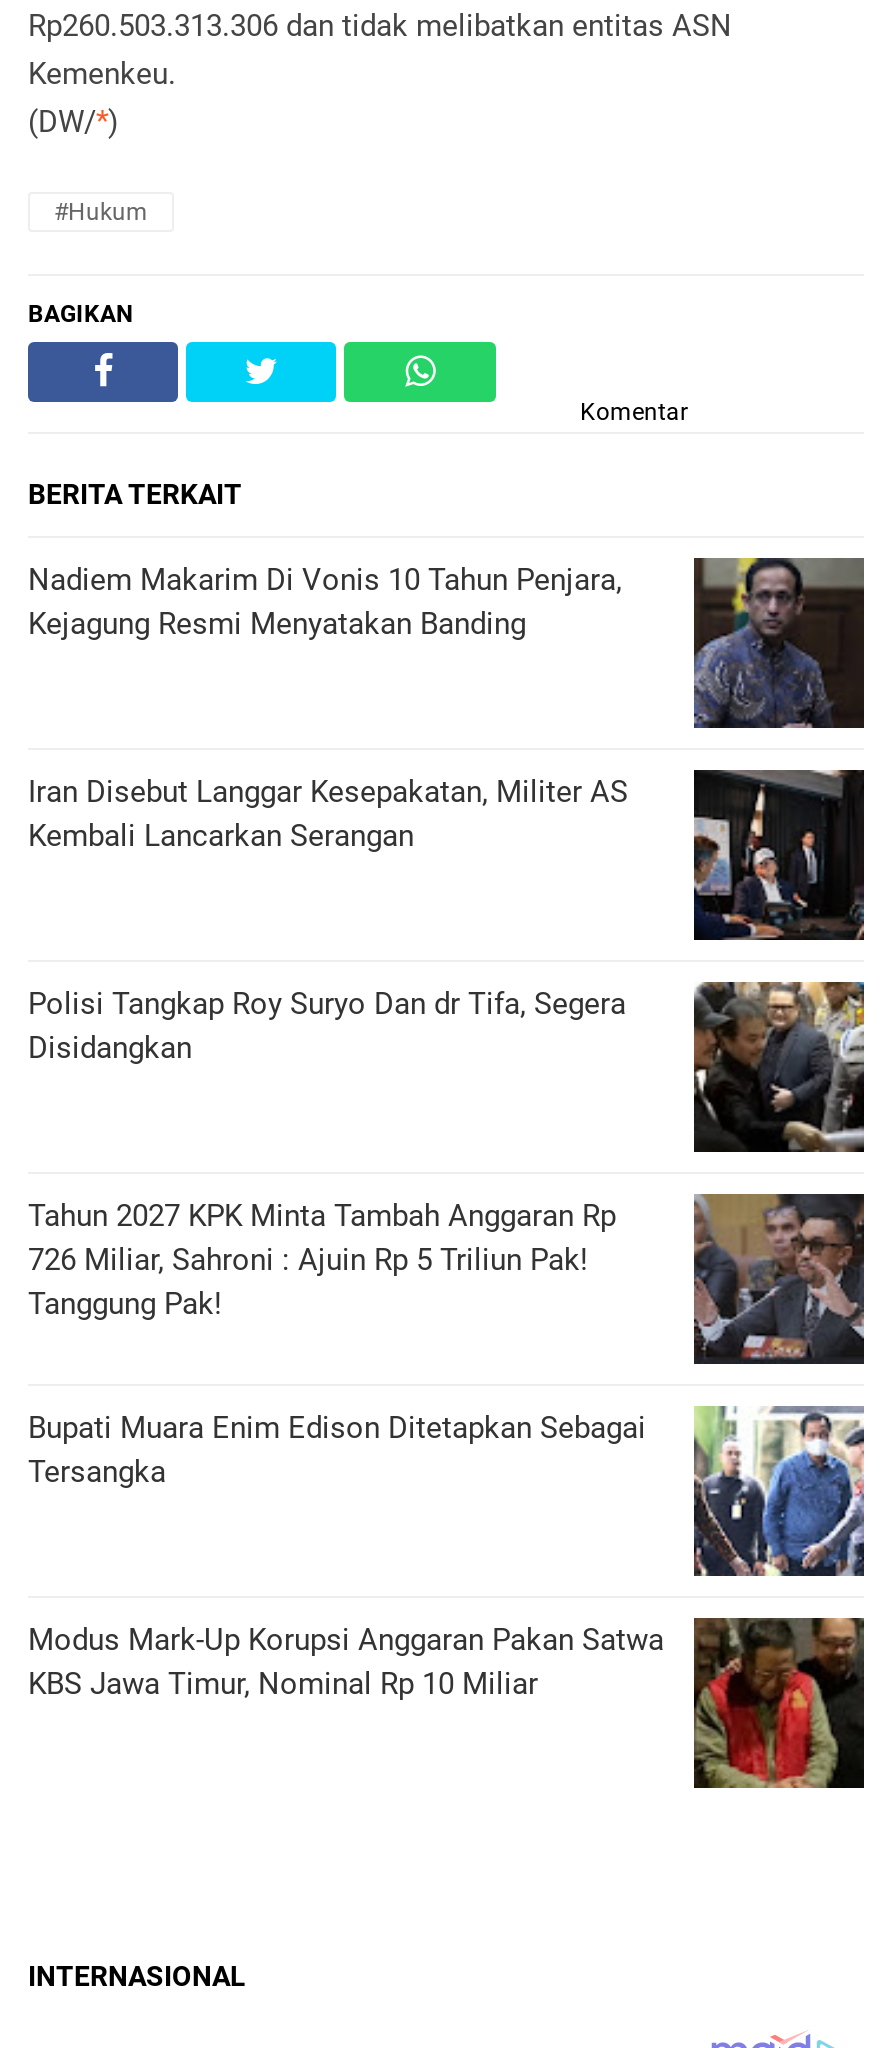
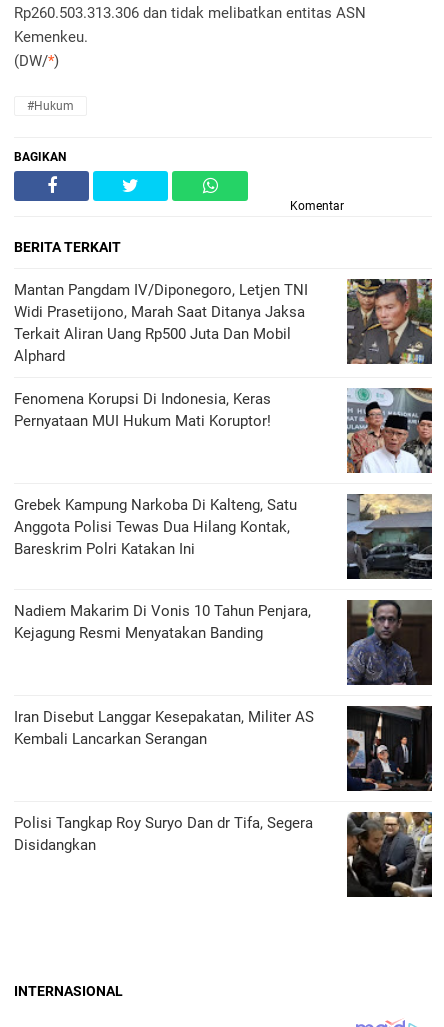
+ [image]
+ Mantan Pangdam IV/Diponegoro, Letjen TNI
+ Widi Prasetijono, Marah Saat Ditanya Jaksa
+ Terkait Aliran Uang Rp500 Juta Dan Mobil
+ Alphard
+ Fenomena Korupsi Di Indonesia, Keras
+ Pernyataan MUI Hukum Mati Koruptor!

+ Grebek Kampung Narkoba Di Kalteng, Satu
+ Anggota Polisi Tewas Dua Hilang Kontak,
+ Bareskrim Polri Katakan Ini

+ [image]

+ [image]

moved down: [image] | Nadiem Makarim Di Vonis 10 Tahun Penjara, | Kejagung Resmi Menyatakan Banding | Iran Disebut Langgar Kesepakatan, Militer AS | Kembali Lancarkan Serangan | Polisi Tangkap Roy Suryo Dan dr Tifa, Segera | Disidangkan

moved down: [image]

- [image]
- Tahun 2027 KPK Minta Tambah Anggaran Rp
- 726 Miliar, Sahroni : Ajuin Rp 5 Triliun Pak!
- Tanggung Pak!
- Bupati Muara Enim Edison Ditetapkan Sebagai
- Tersangka

- [image]
- Modus Mark-Up Korupsi Anggaran Pakan Satwa
- KBS Jawa Timur, Nominal Rp 10 Miliar

- [image]
